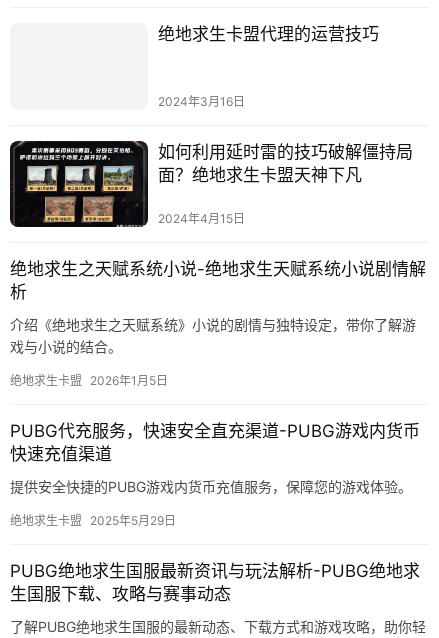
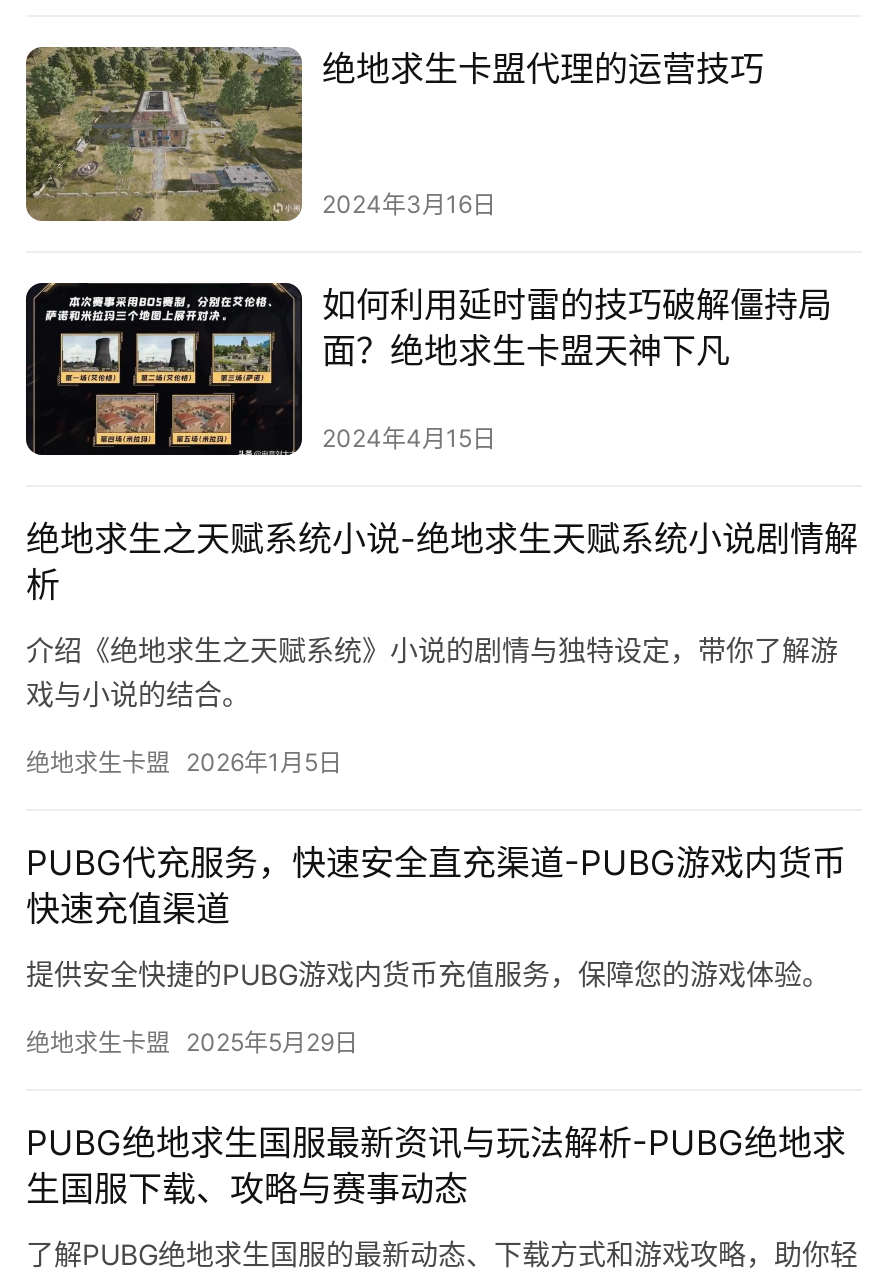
+ [image]
